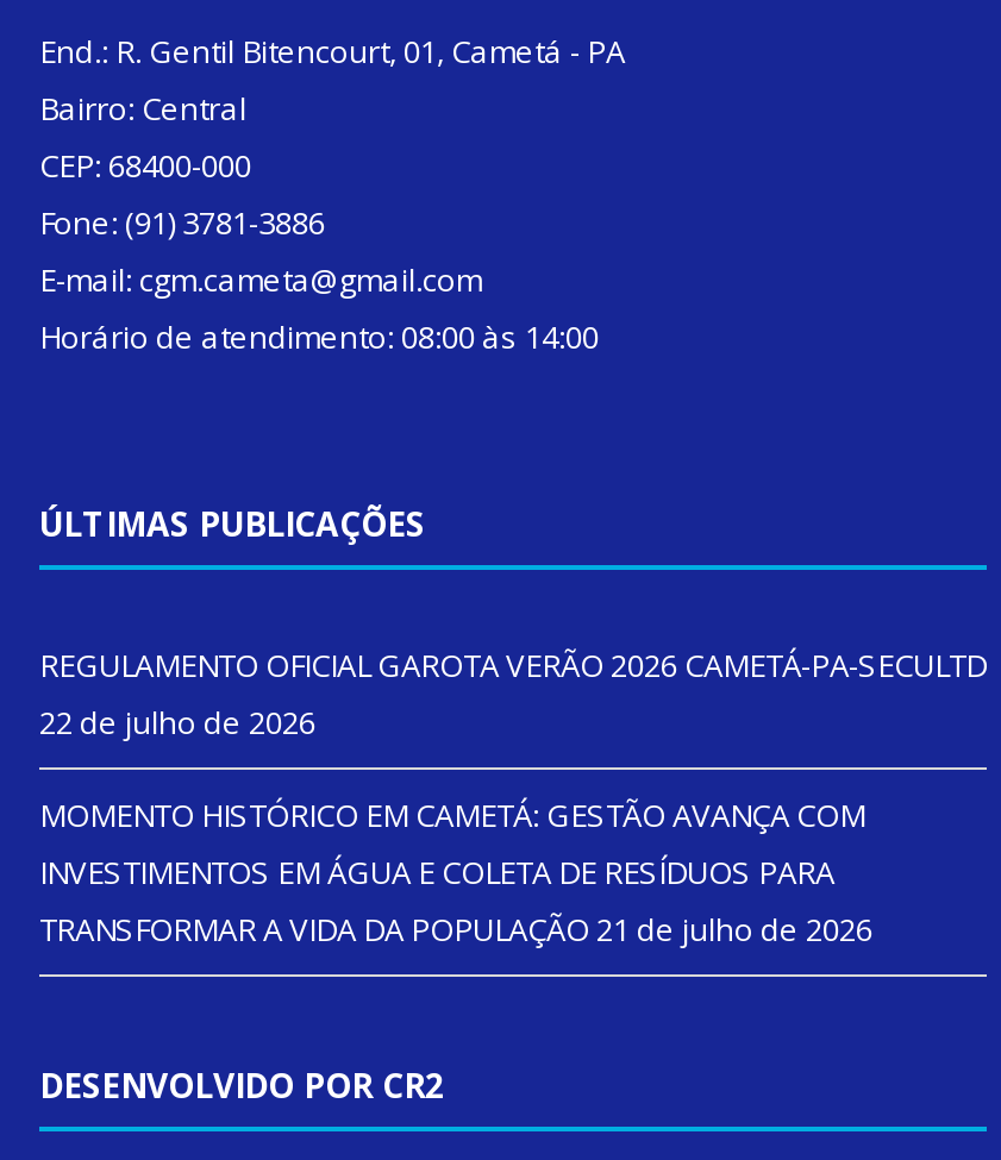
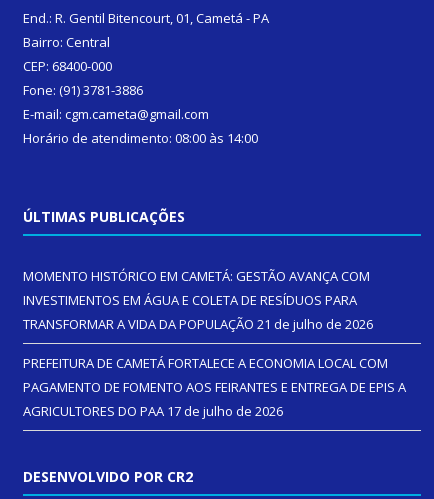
- REGULAMENTO OFICIAL GAROTA VERÃO 2026 CAMETÁ-PA-SECULTD
- 22 de julho de 2026

moved up: MOMENTO HISTÓRICO EM CAMETÁ: GESTÃO AVANÇA COM | INVESTIMENTOS EM ÁGUA E COLETA DE RESÍDUOS PARA | TRANSFORMAR A VIDA DA POPULAÇÃO 21 de julho de 2026

+ PREFEITURA DE CAMETÁ FORTALECE A ECONOMIA LOCAL COM
+ PAGAMENTO DE FOMENTO AOS FEIRANTES E ENTREGA DE EPIS A
+ AGRICULTORES DO PAA 17 de julho de 2026
